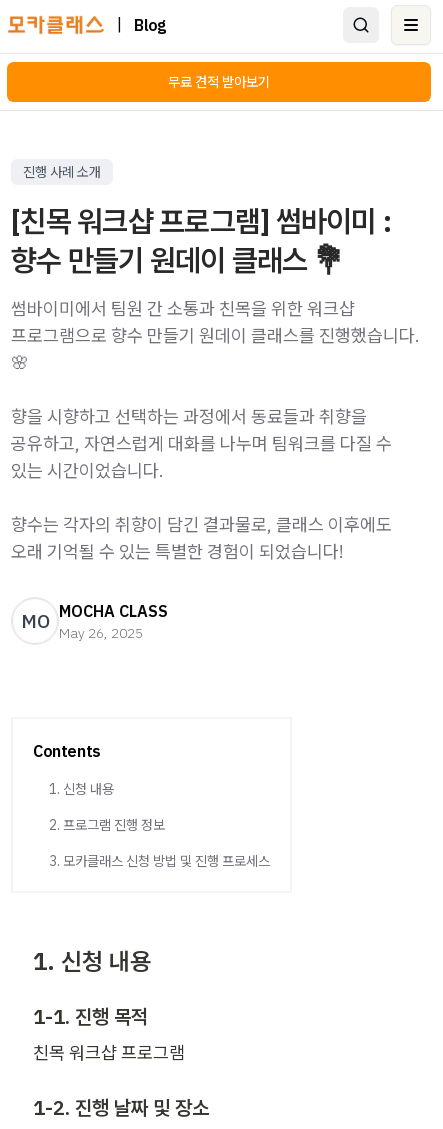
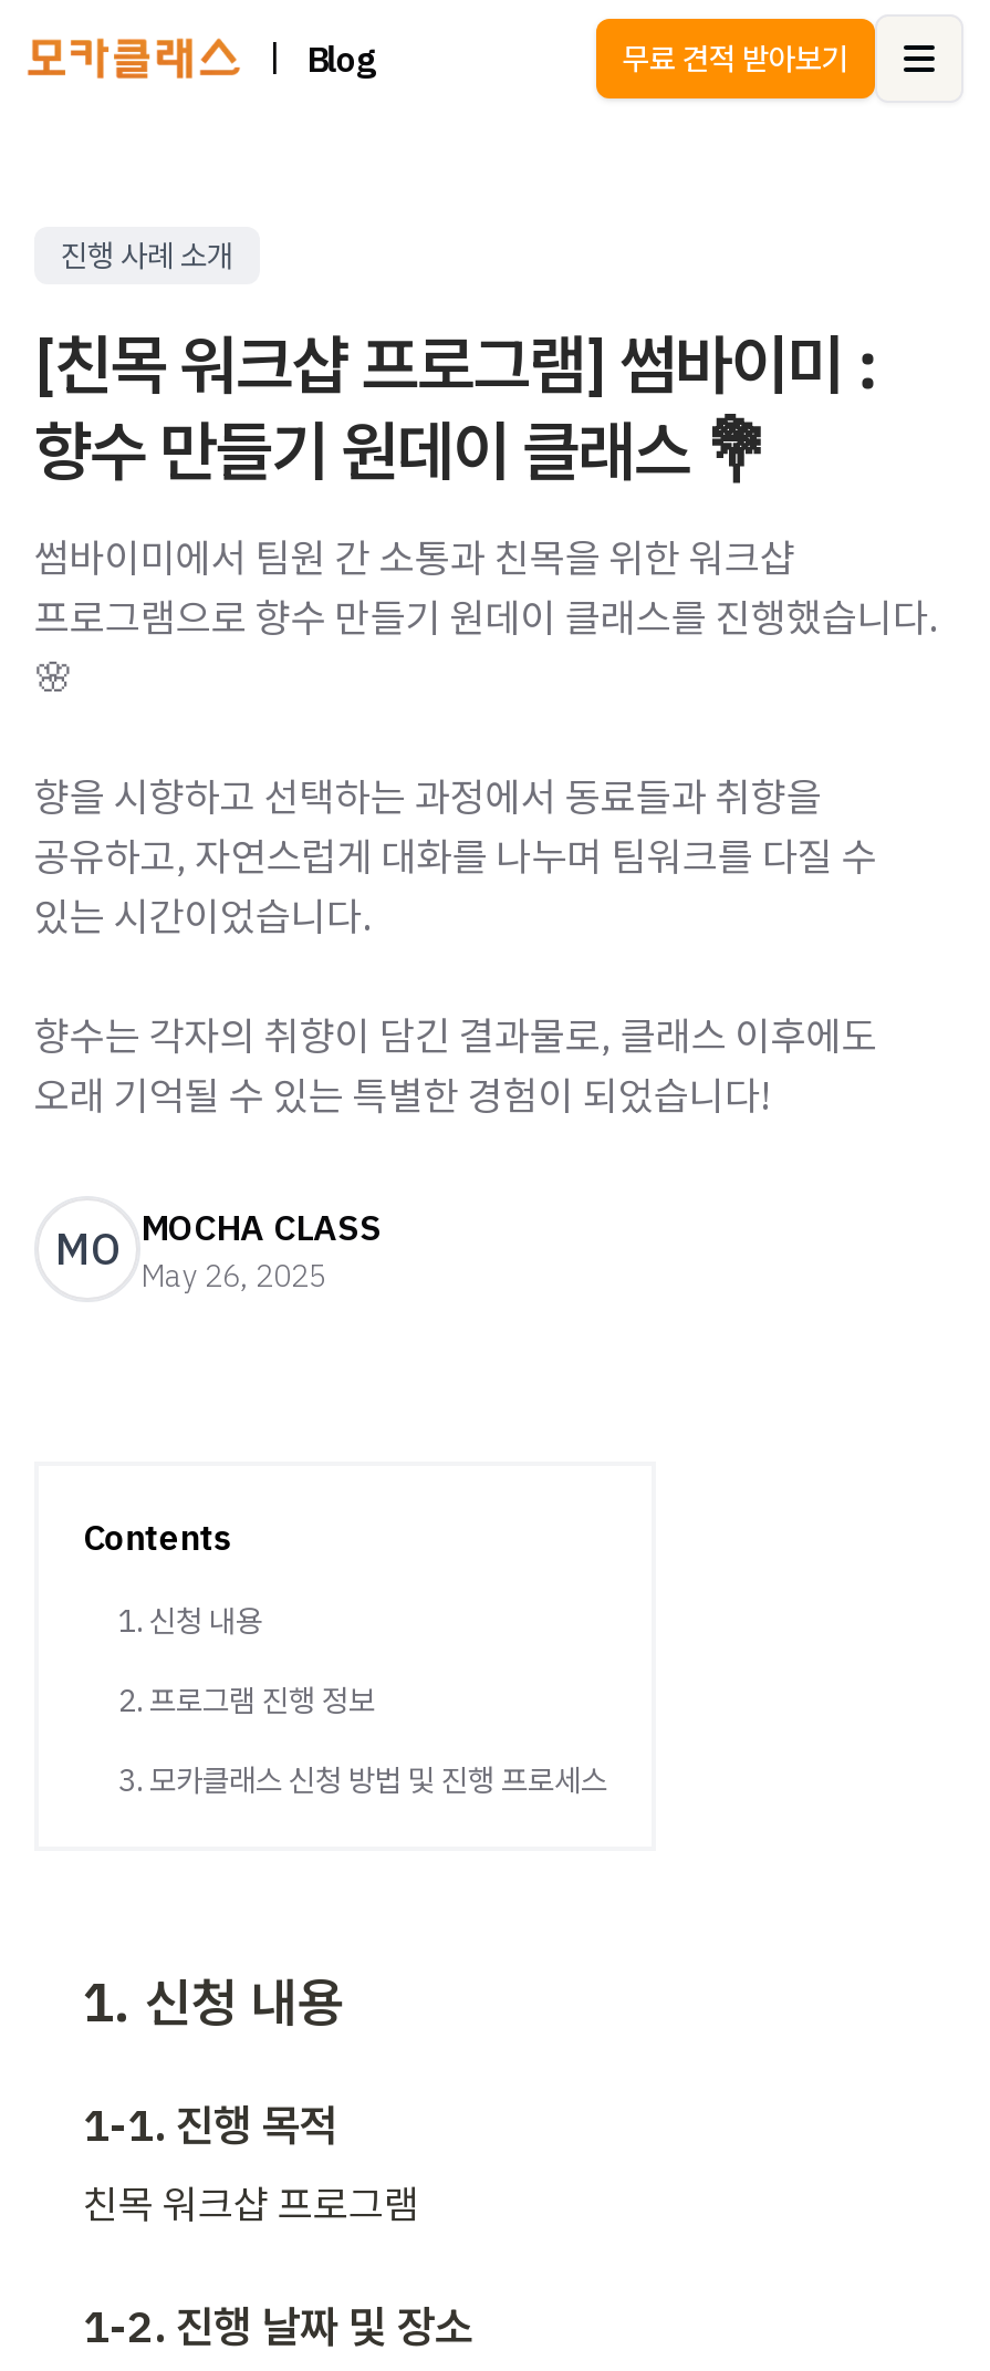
moved up: 무료 견적 받아보기
